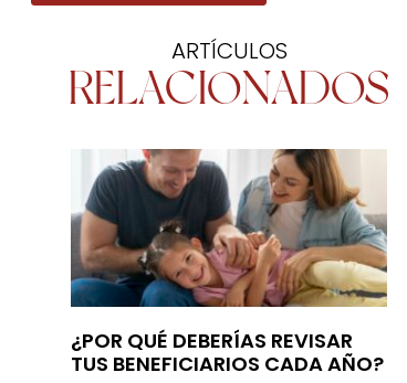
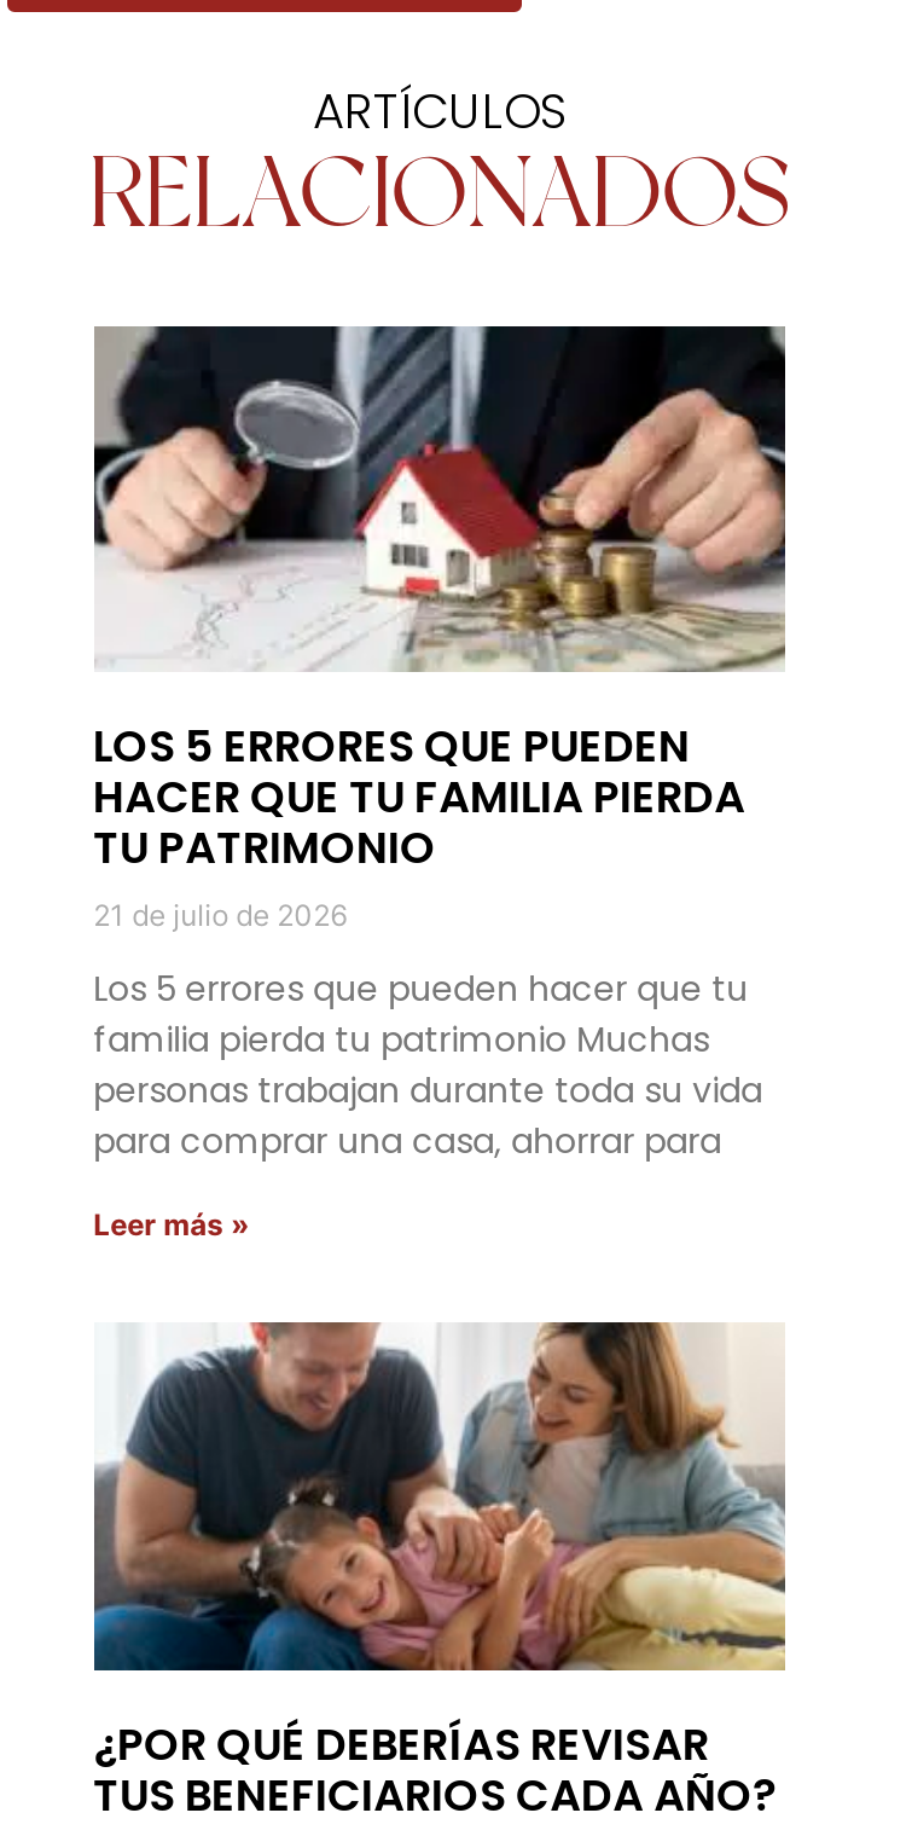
+ [image]
+ LOS 5 ERRORES QUE PUEDEN
+ HACER QUE TU FAMILIA PIERDA
+ TU PATRIMONIO
+ 21 de julio de 2026
+ Los 5 errores que pueden hacer que tu
+ familia pierda tu patrimonio Muchas
+ personas trabajan durante toda su vida
+ para comprar una casa, ahorrar para
+ Leer más »
